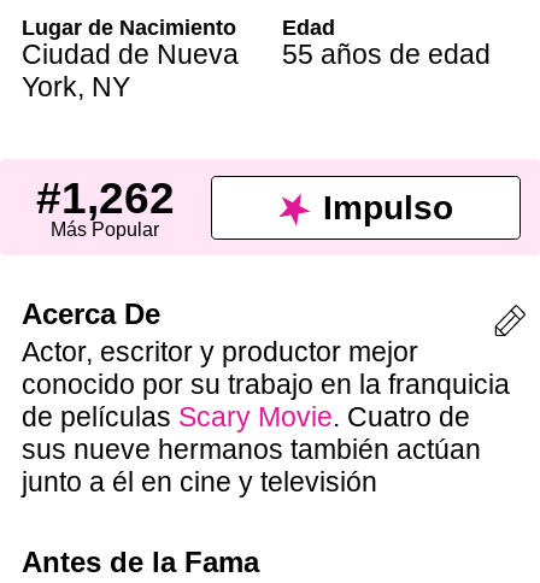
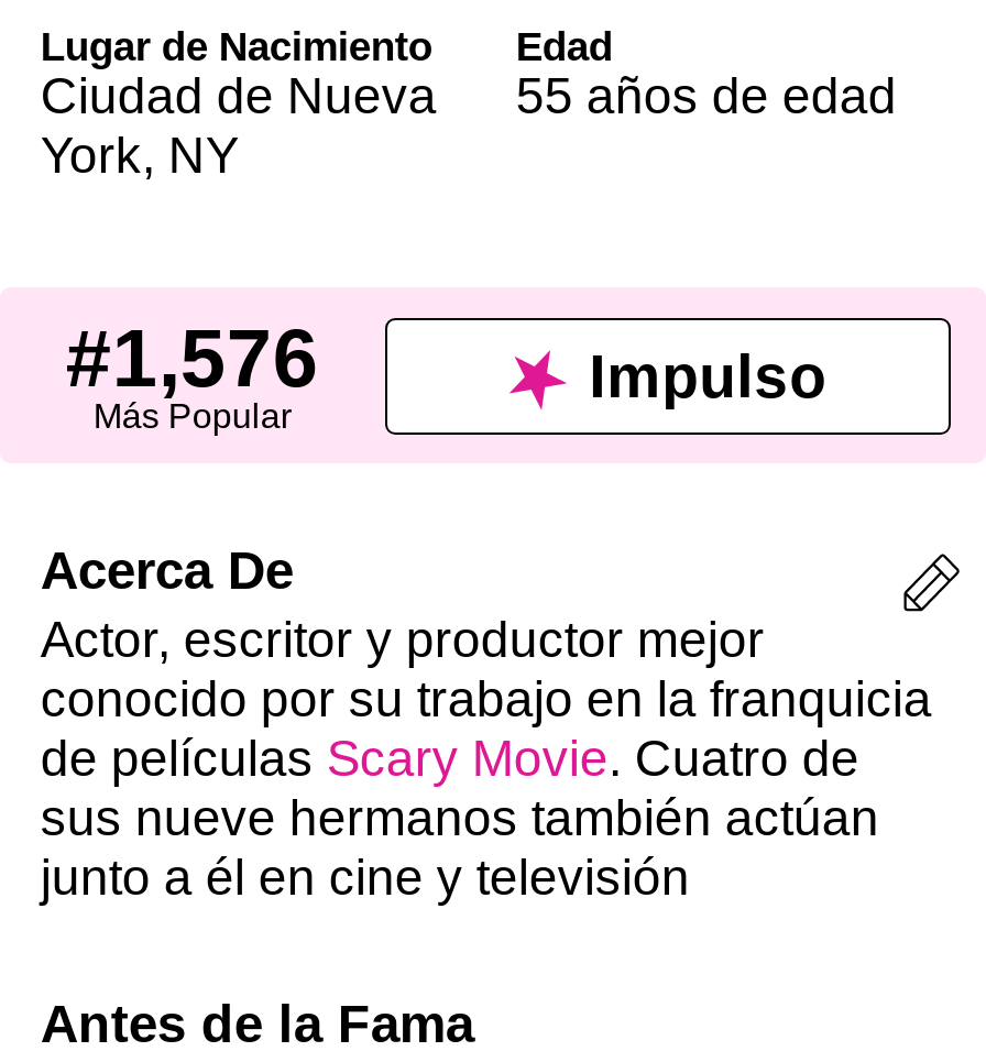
- #1,262
+ #1,576
